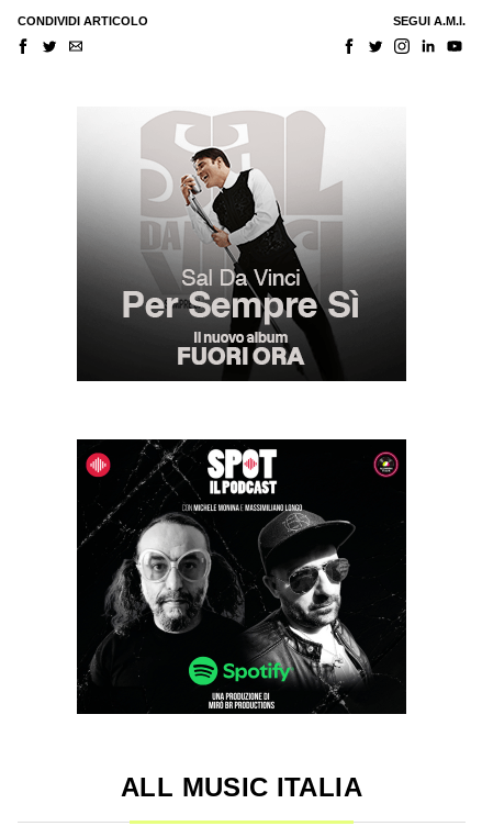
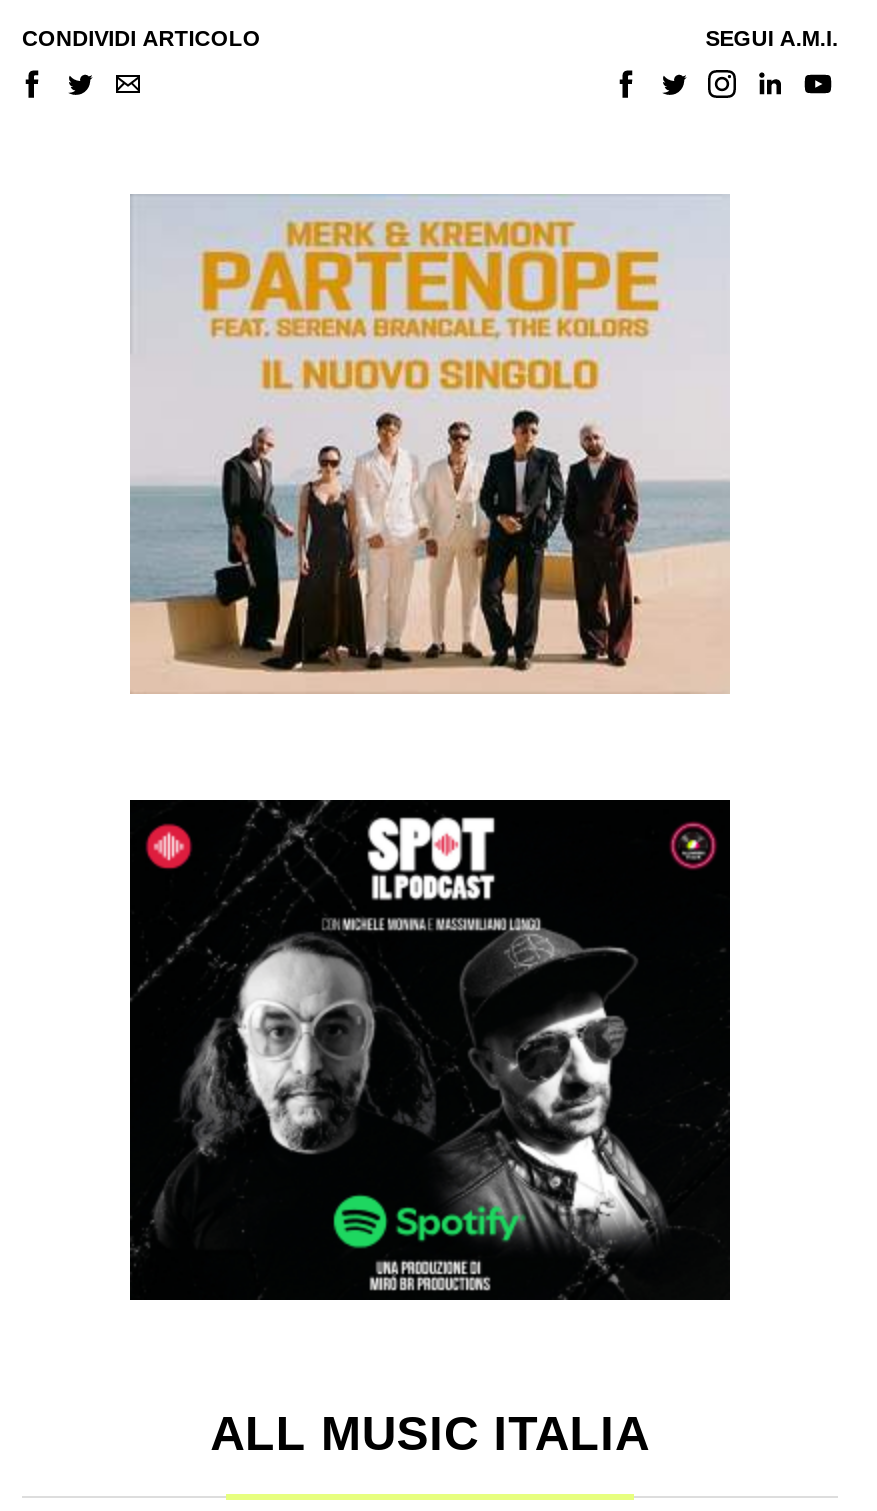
- [image]
+ [image]
